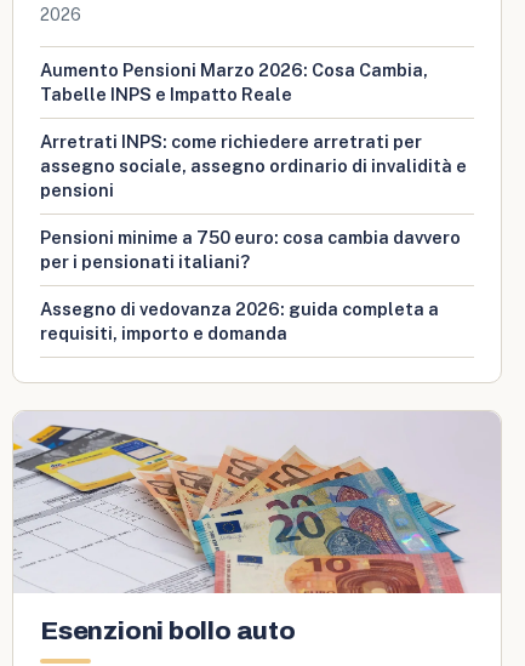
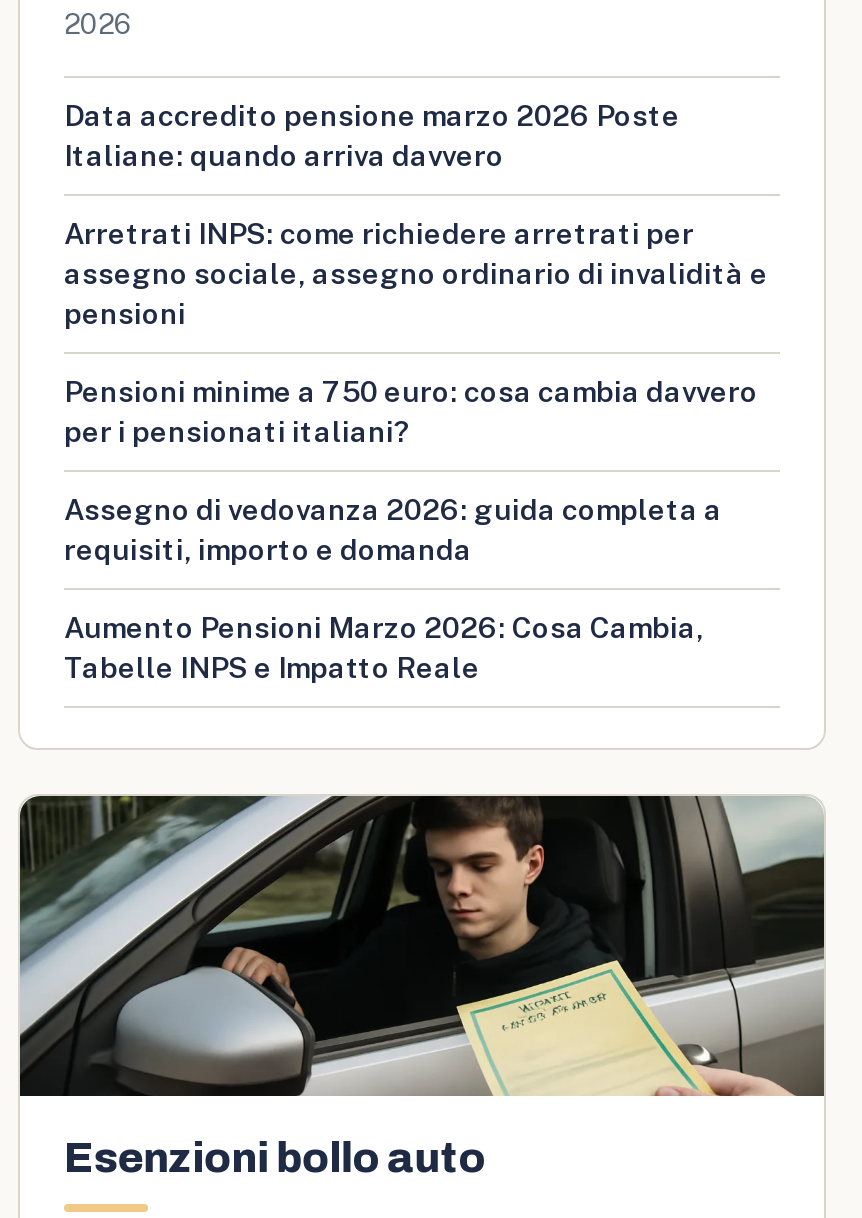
+ Data accredito pensione marzo 2026 Poste
+ Italiane: quando arriva davvero

moved down: Aumento Pensioni Marzo 2026: Cosa Cambia, | Tabelle INPS e Impatto Reale

- [image]
+ [image]
